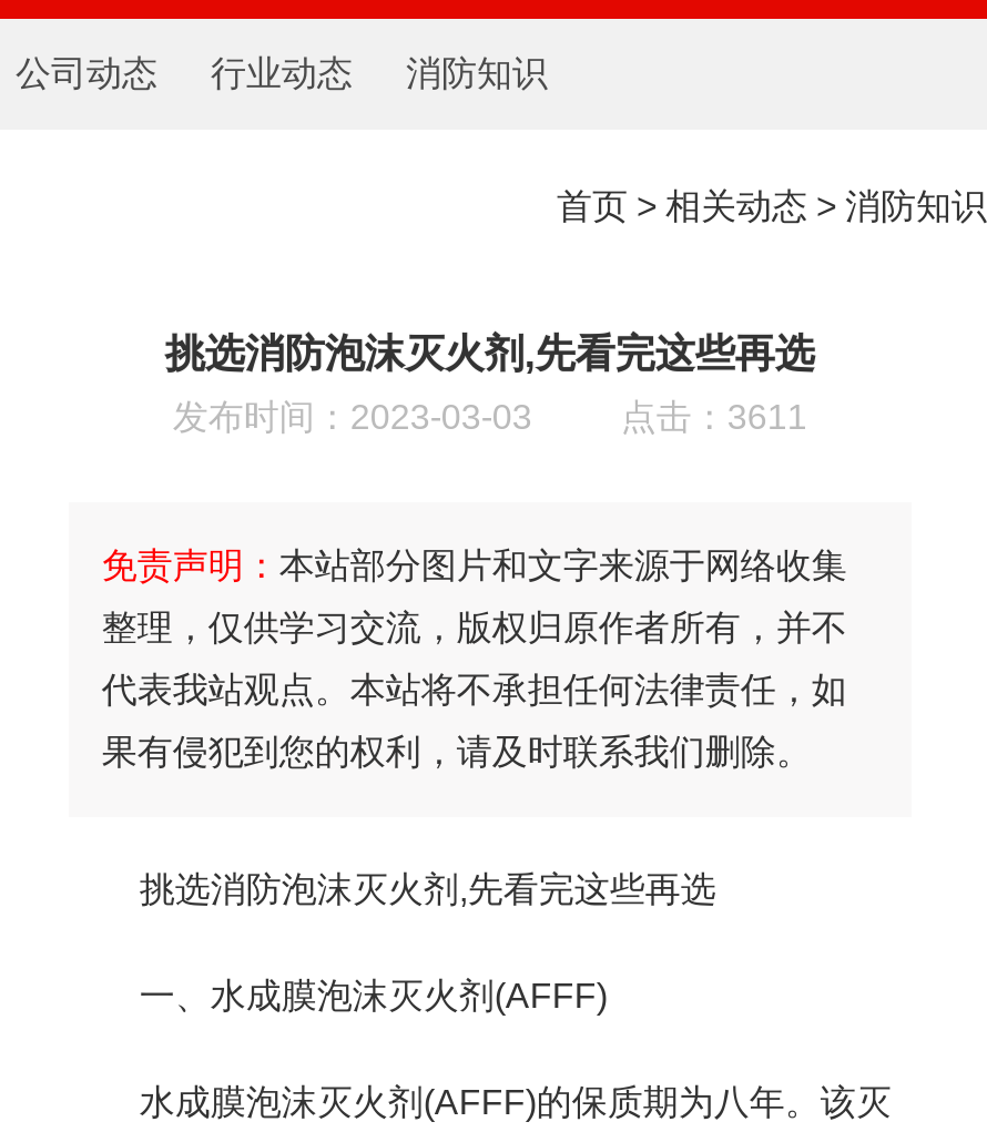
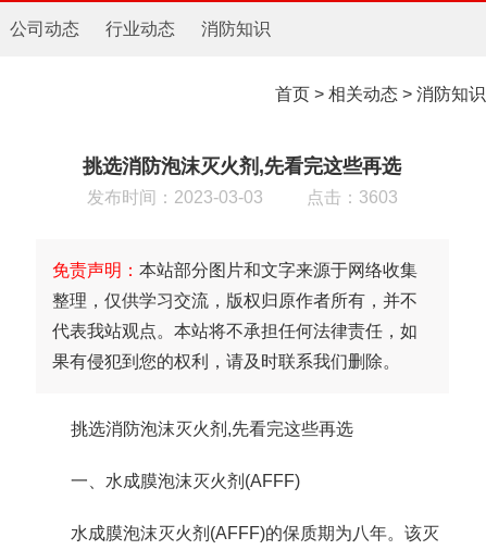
- 点击：3611
+ 点击：3603
